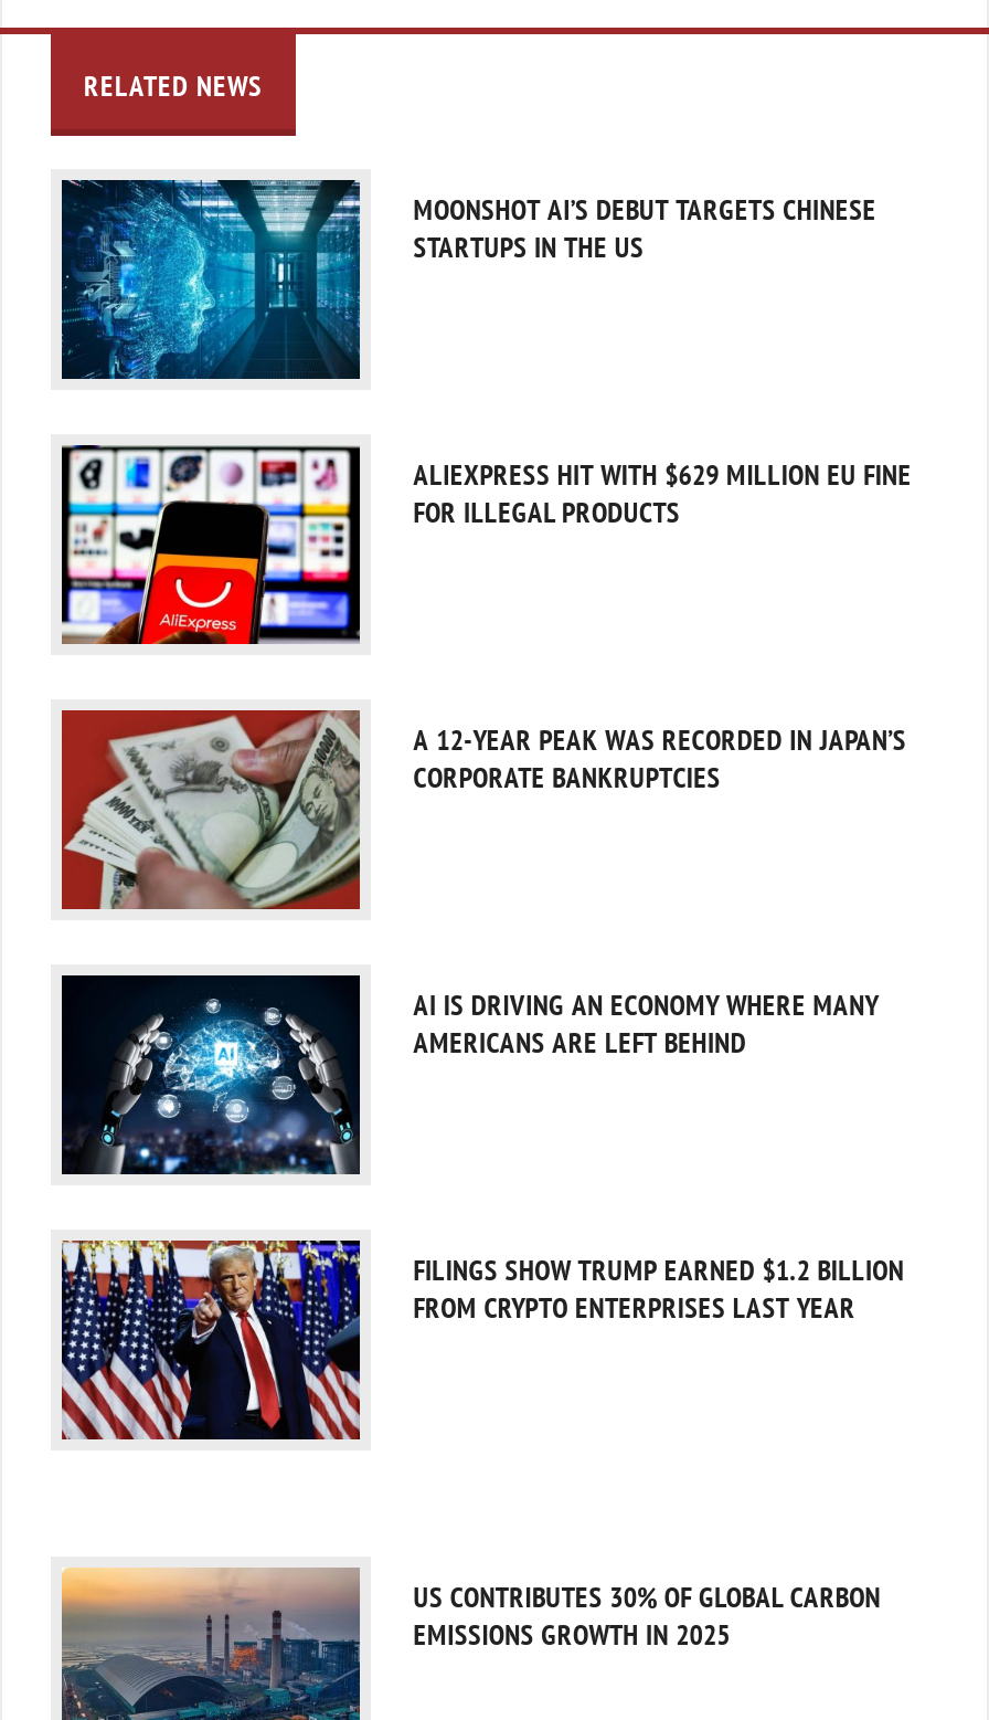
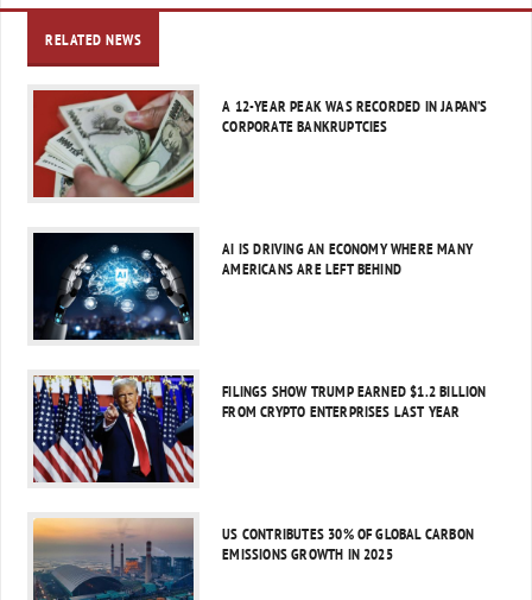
- [image]
- MOONSHOT AI’S DEBUT TARGETS CHINESE
- STARTUPS IN THE US

- [image]
- ALIEXPRESS HIT WITH $629 MILLION EU FINE
- FOR ILLEGAL PRODUCTS
